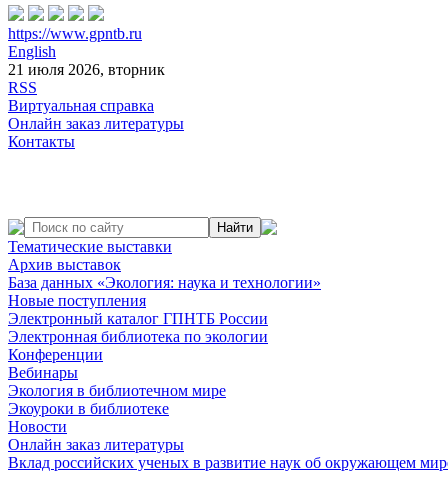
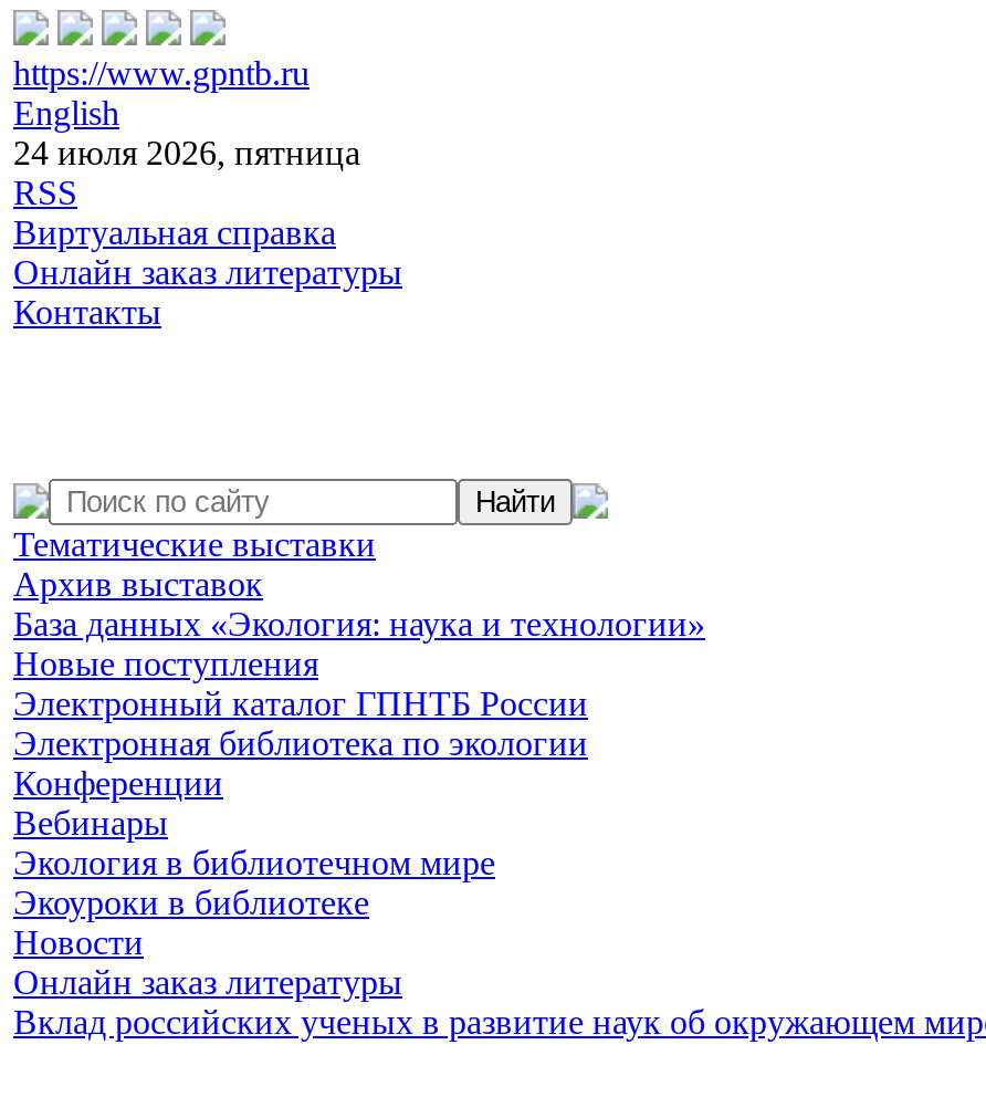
- 21 июля 2026, вторник
+ 24 июля 2026, пятница
